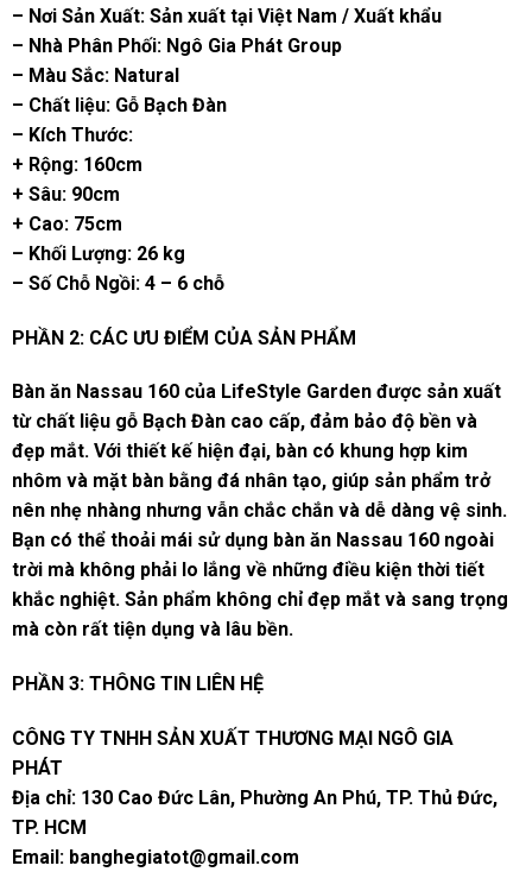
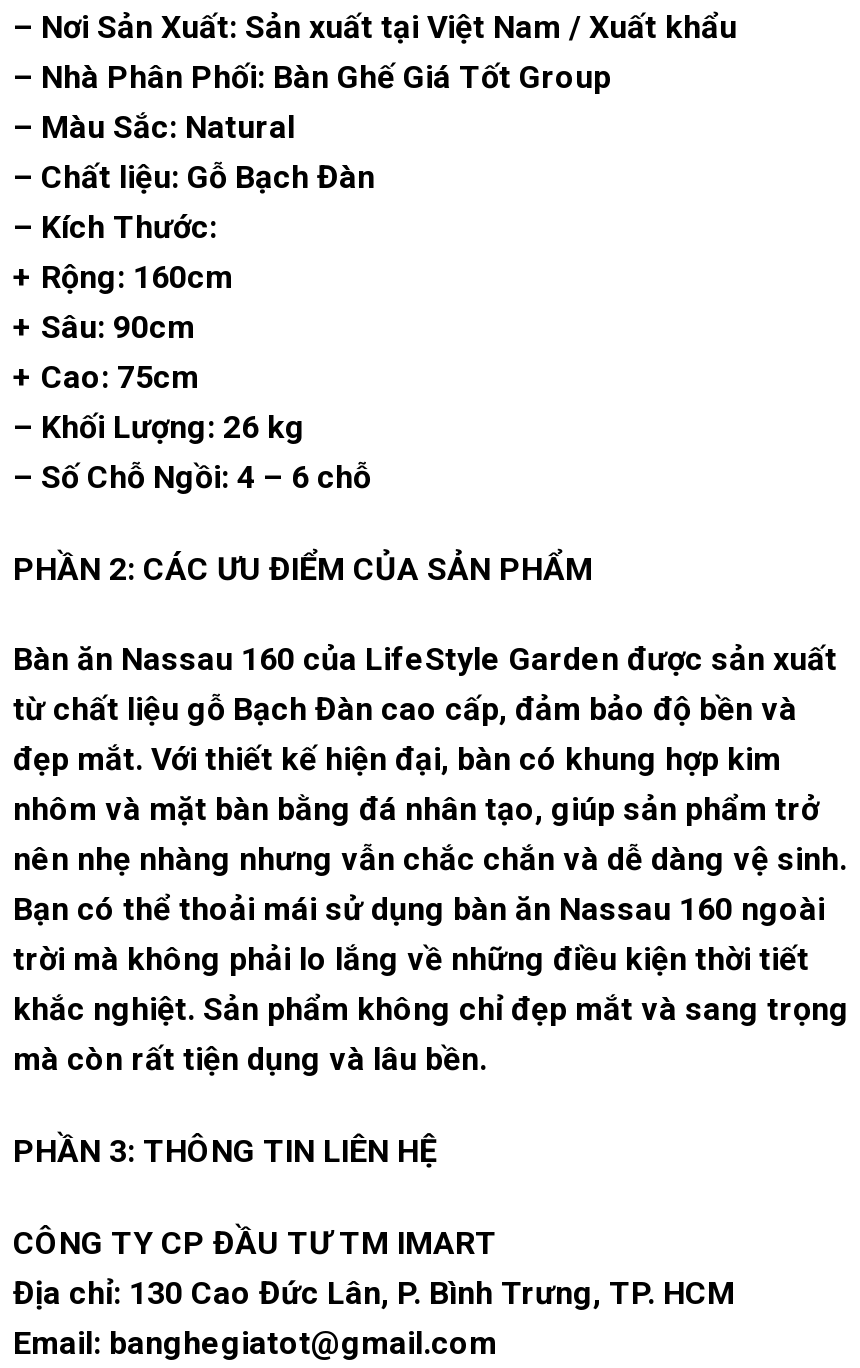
- – Nhà Phân Phối: Ngô Gia Phát Group
+ – Nhà Phân Phối: Bàn Ghế Giá Tốt Group

- CÔNG TY TNHH SẢN XUẤT THƯƠNG MẠI NGÔ GIA
- PHÁT
- Địa chỉ: 130 Cao Đức Lân, Phường An Phú, TP. Thủ Đức,
- TP. HCM
+ CÔNG TY CP ĐẦU TƯ TM IMART
+ Địa chỉ: 130 Cao Đức Lân, P. Bình Trưng, TP. HCM
